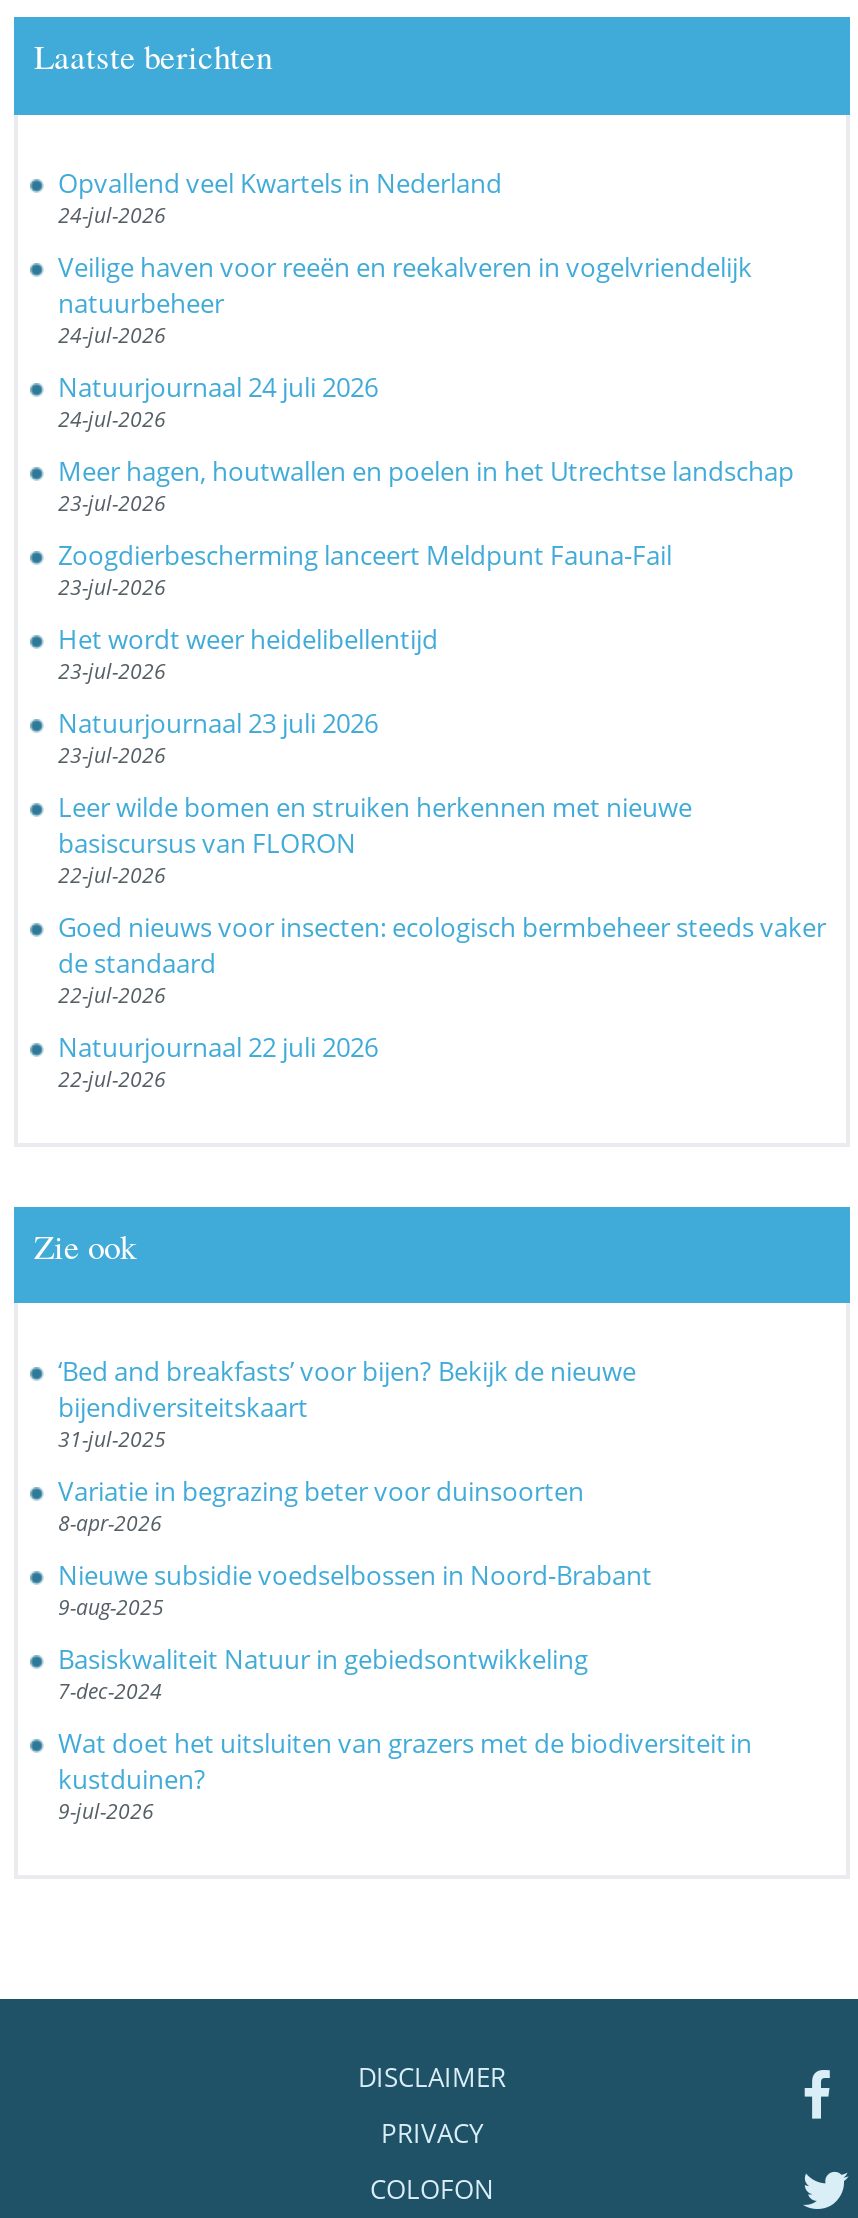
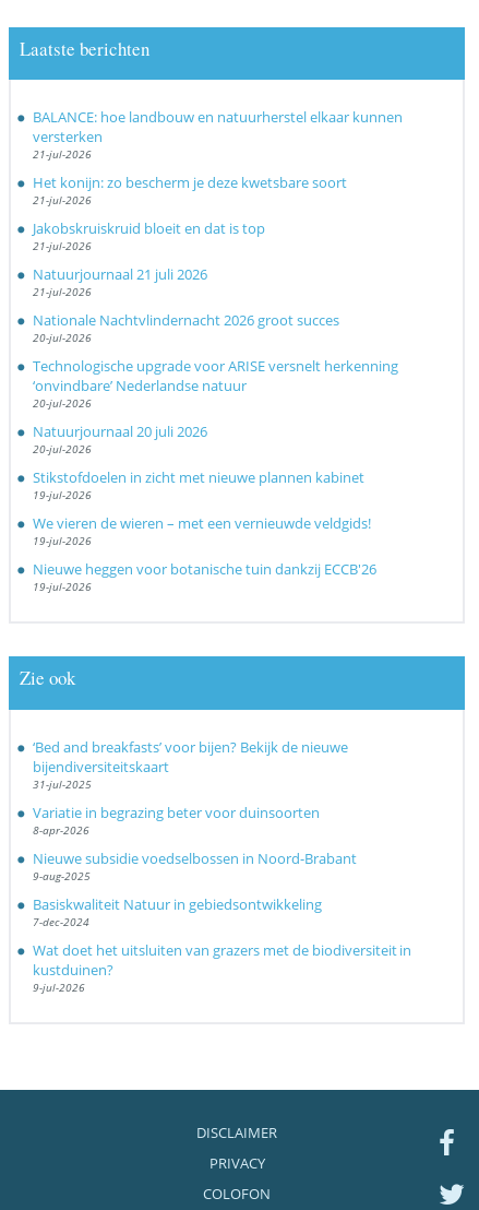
- Opvallend veel Kwartels in Nederland
- 24-jul-2026
+ BALANCE: hoe landbouw en natuurherstel elkaar kunnen
+ versterken
+ 21-jul-2026

- Veilige haven voor reeën en reekalveren in vogelvriendelijk
- natuurbeheer
- 24-jul-2026
+ Het konijn: zo bescherm je deze kwetsbare soort
+ 21-jul-2026

- Natuurjournaal 24 juli 2026
- 24-jul-2026
+ Jakobskruiskruid bloeit en dat is top
+ 21-jul-2026

- Meer hagen, houtwallen en poelen in het Utrechtse landschap
- 23-jul-2026
+ Natuurjournaal 21 juli 2026
+ 21-jul-2026

- Zoogdierbescherming lanceert Meldpunt Fauna-Fail
- 23-jul-2026
+ Nationale Nachtvlindernacht 2026 groot succes
+ 20-jul-2026

- Het wordt weer heidelibellentijd
- 23-jul-2026
+ Technologische upgrade voor ARISE versnelt herkenning
+ ‘onvindbare’ Nederlandse natuur
+ 20-jul-2026

- Natuurjournaal 23 juli 2026
- 23-jul-2026
+ Natuurjournaal 20 juli 2026
+ 20-jul-2026

- Leer wilde bomen en struiken herkennen met nieuwe
- basiscursus van FLORON
- 22-jul-2026
+ Stikstofdoelen in zicht met nieuwe plannen kabinet
+ 19-jul-2026

- Goed nieuws voor insecten: ecologisch bermbeheer steeds vaker
- de standaard
- 22-jul-2026
+ We vieren de wieren – met een vernieuwde veldgids!
+ 19-jul-2026

- Natuurjournaal 22 juli 2026
- 22-jul-2026
+ Nieuwe heggen voor botanische tuin dankzij ECCB'26
+ 19-jul-2026
